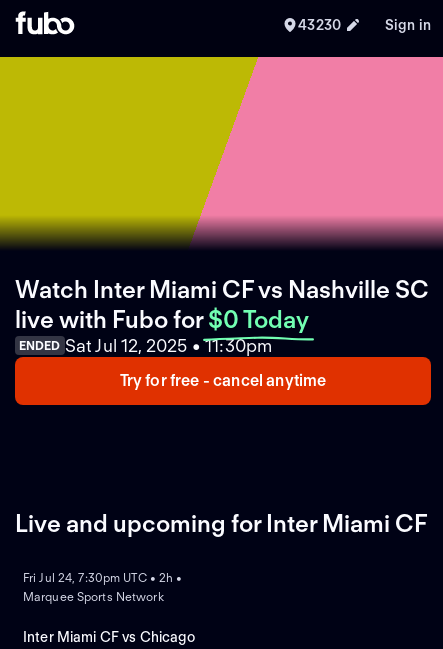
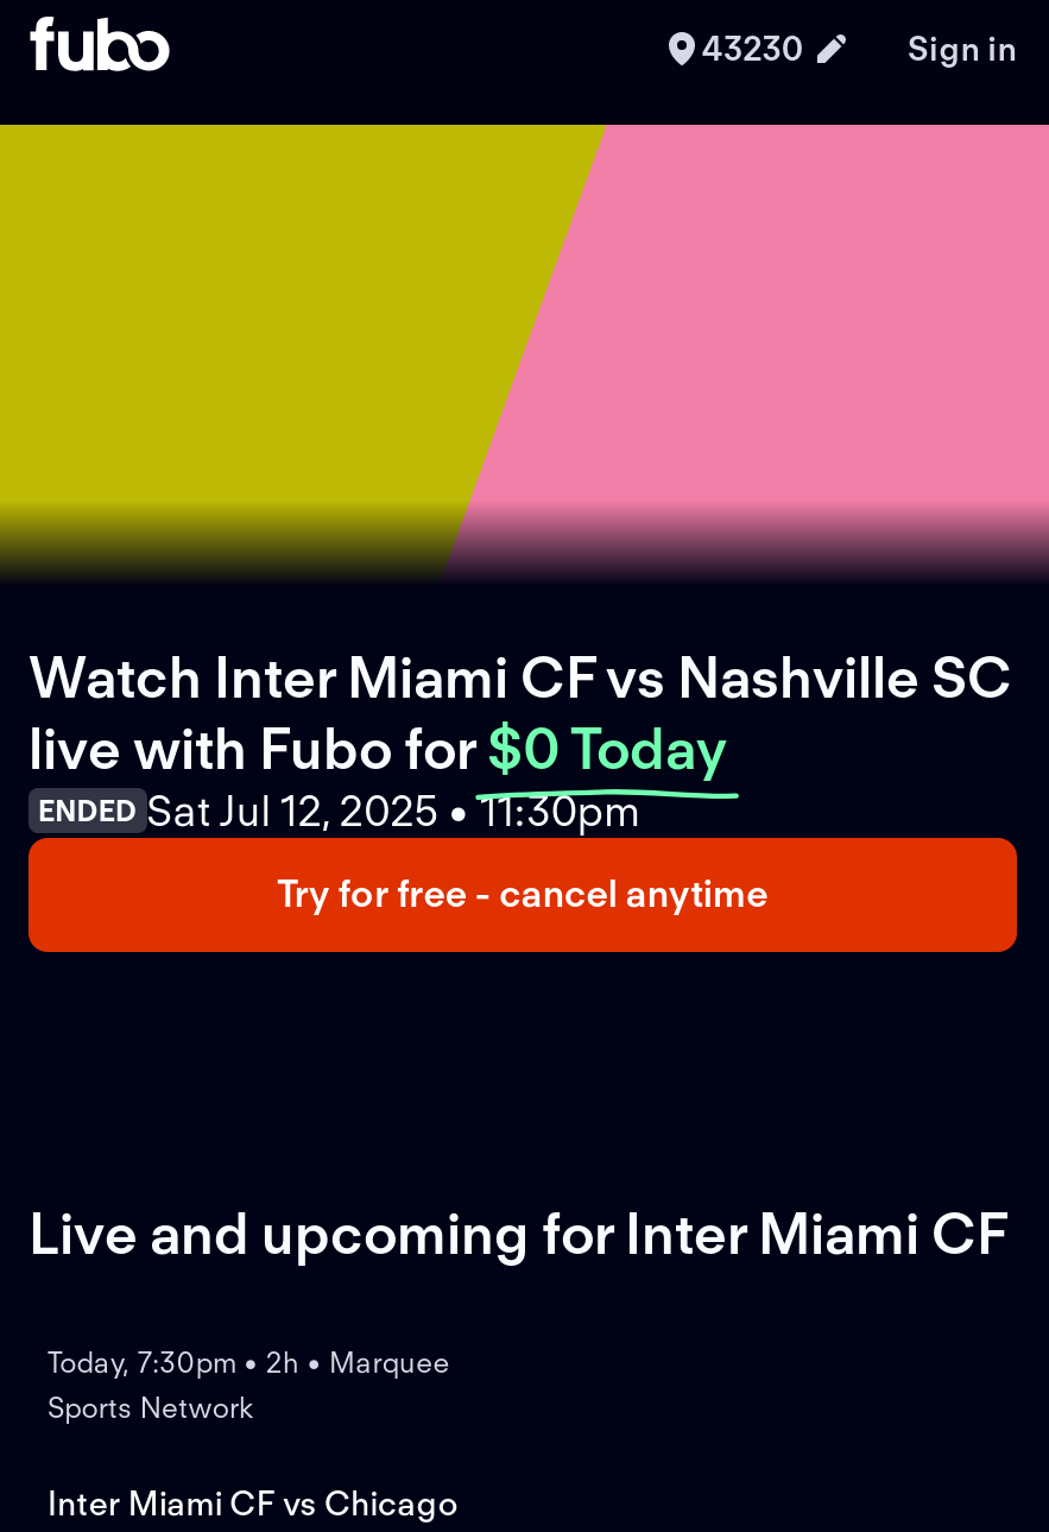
- Fri Jul 24, 7:30pm UTC • 2h •
- Marquee Sports Network
+ Today, 7:30pm • 2h • Marquee
+ Sports Network
